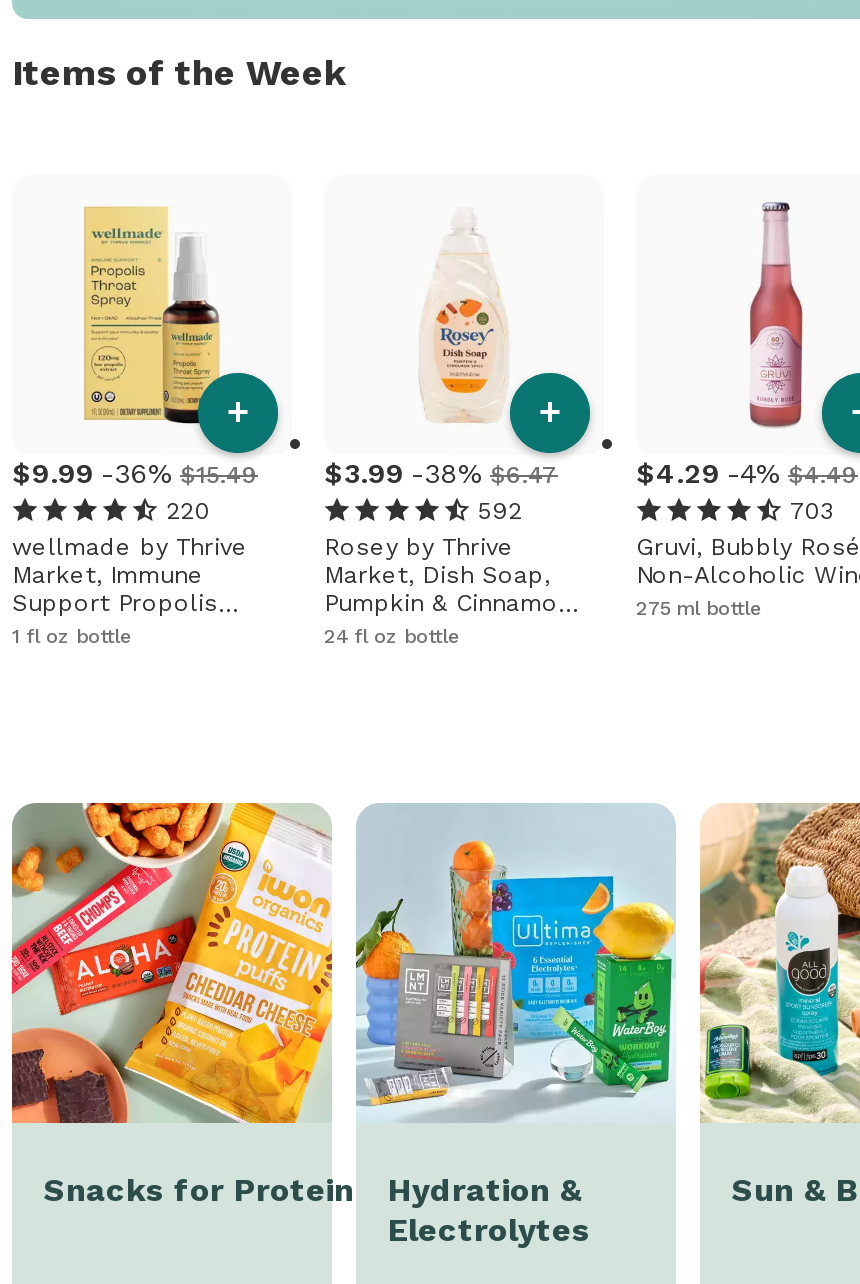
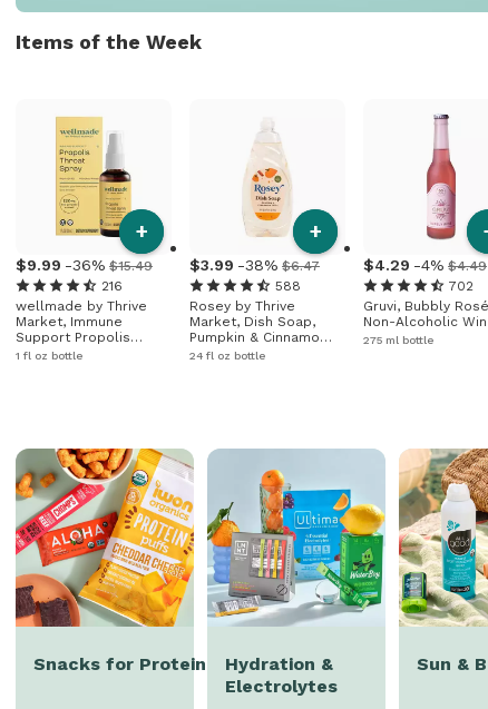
- 220
+ 216

- 592
+ 588

- 703
+ 702
